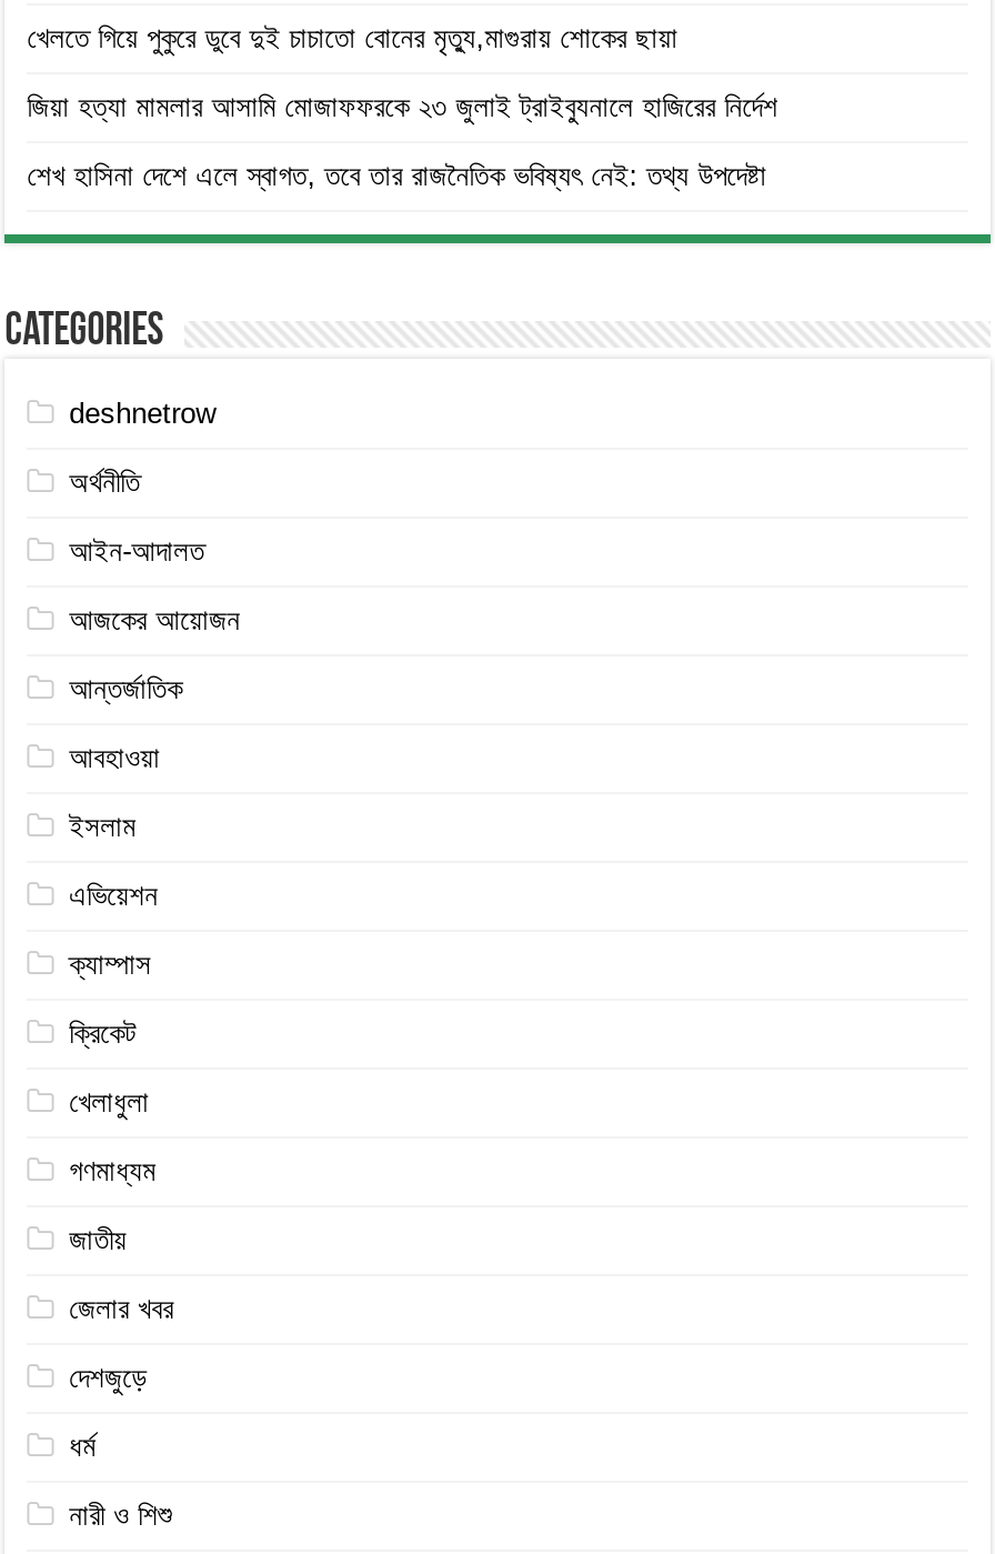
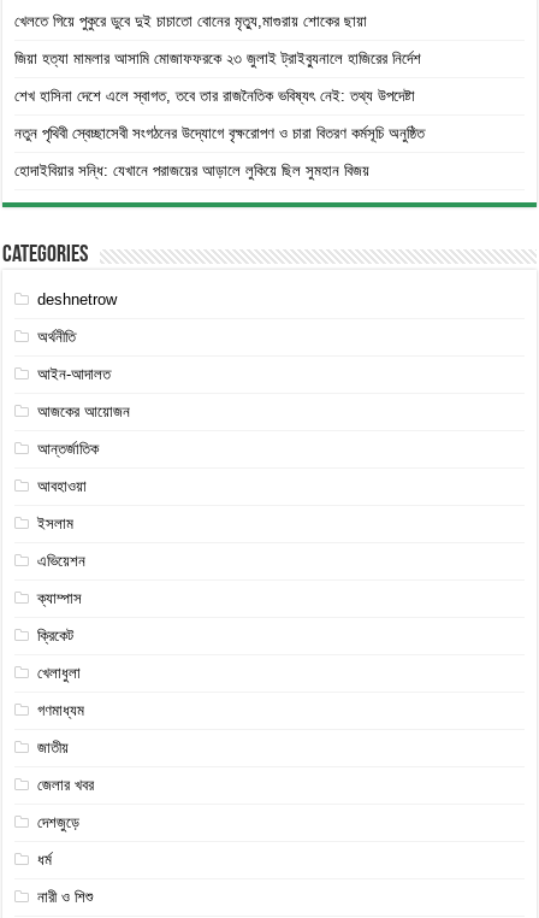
+ নতুন পৃথিবী স্বেচ্ছাসেবী সংগঠনের উদ্যোগে বৃক্ষরোপণ ও চারা বিতরণ কর্মসূচি অনুষ্ঠিত
+ হোদাইবিয়ার সন্ধি: যেখানে পরাজয়ের আড়ালে লুকিয়ে ছিল সুমহান বিজয়
